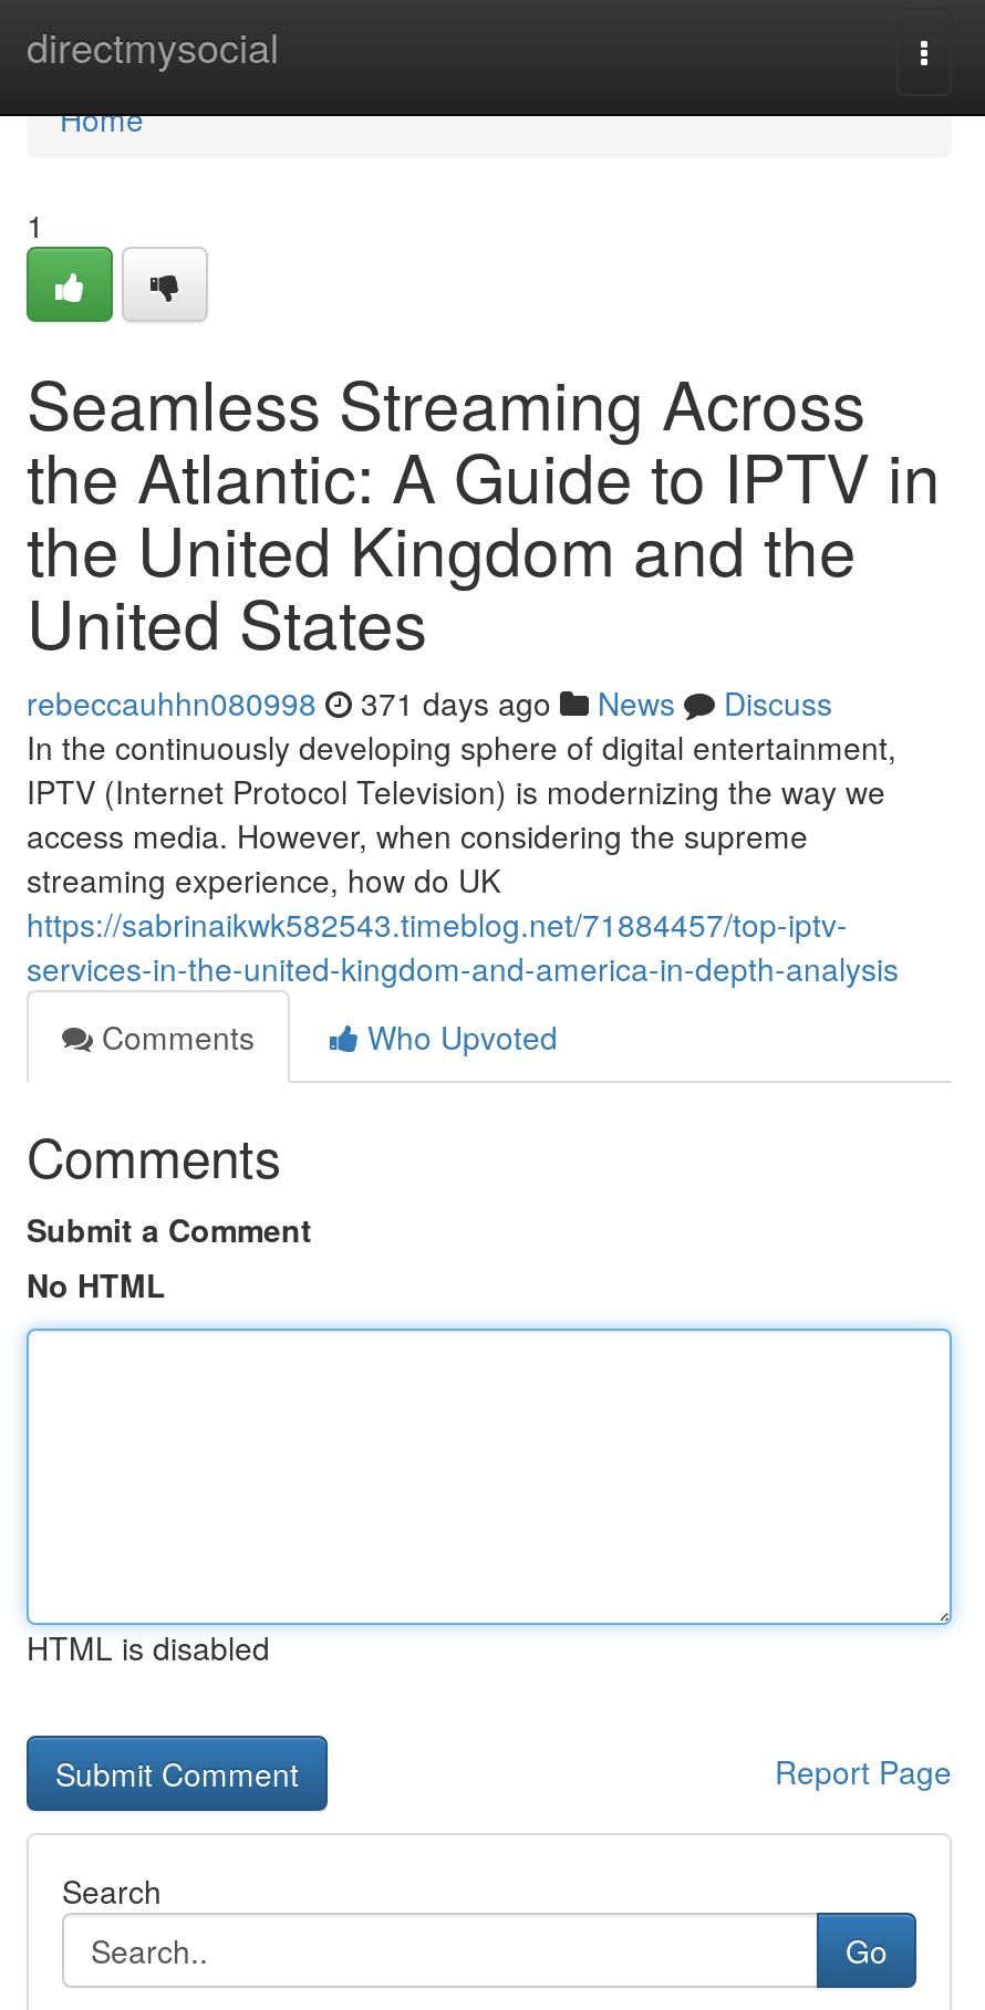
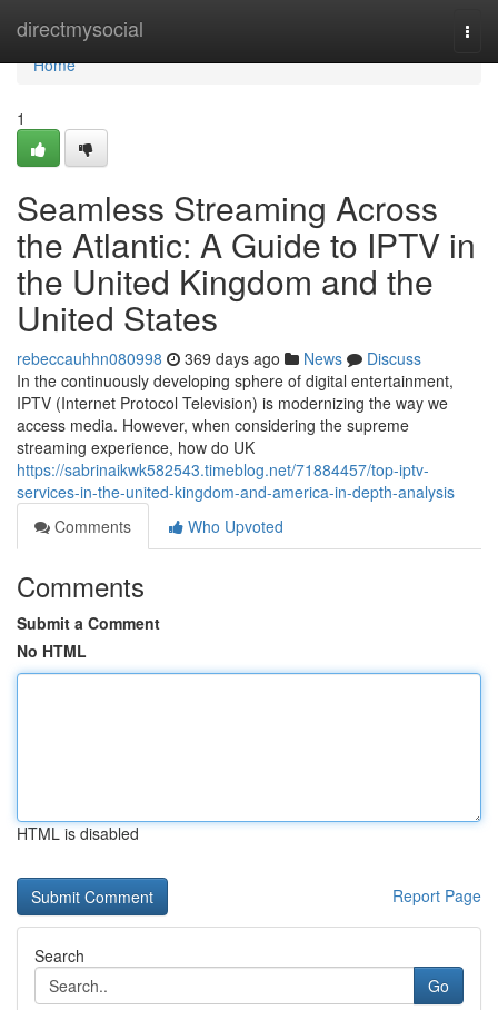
- rebeccauhhn080998 371 days ago News Discuss
+ rebeccauhhn080998 369 days ago News Discuss
